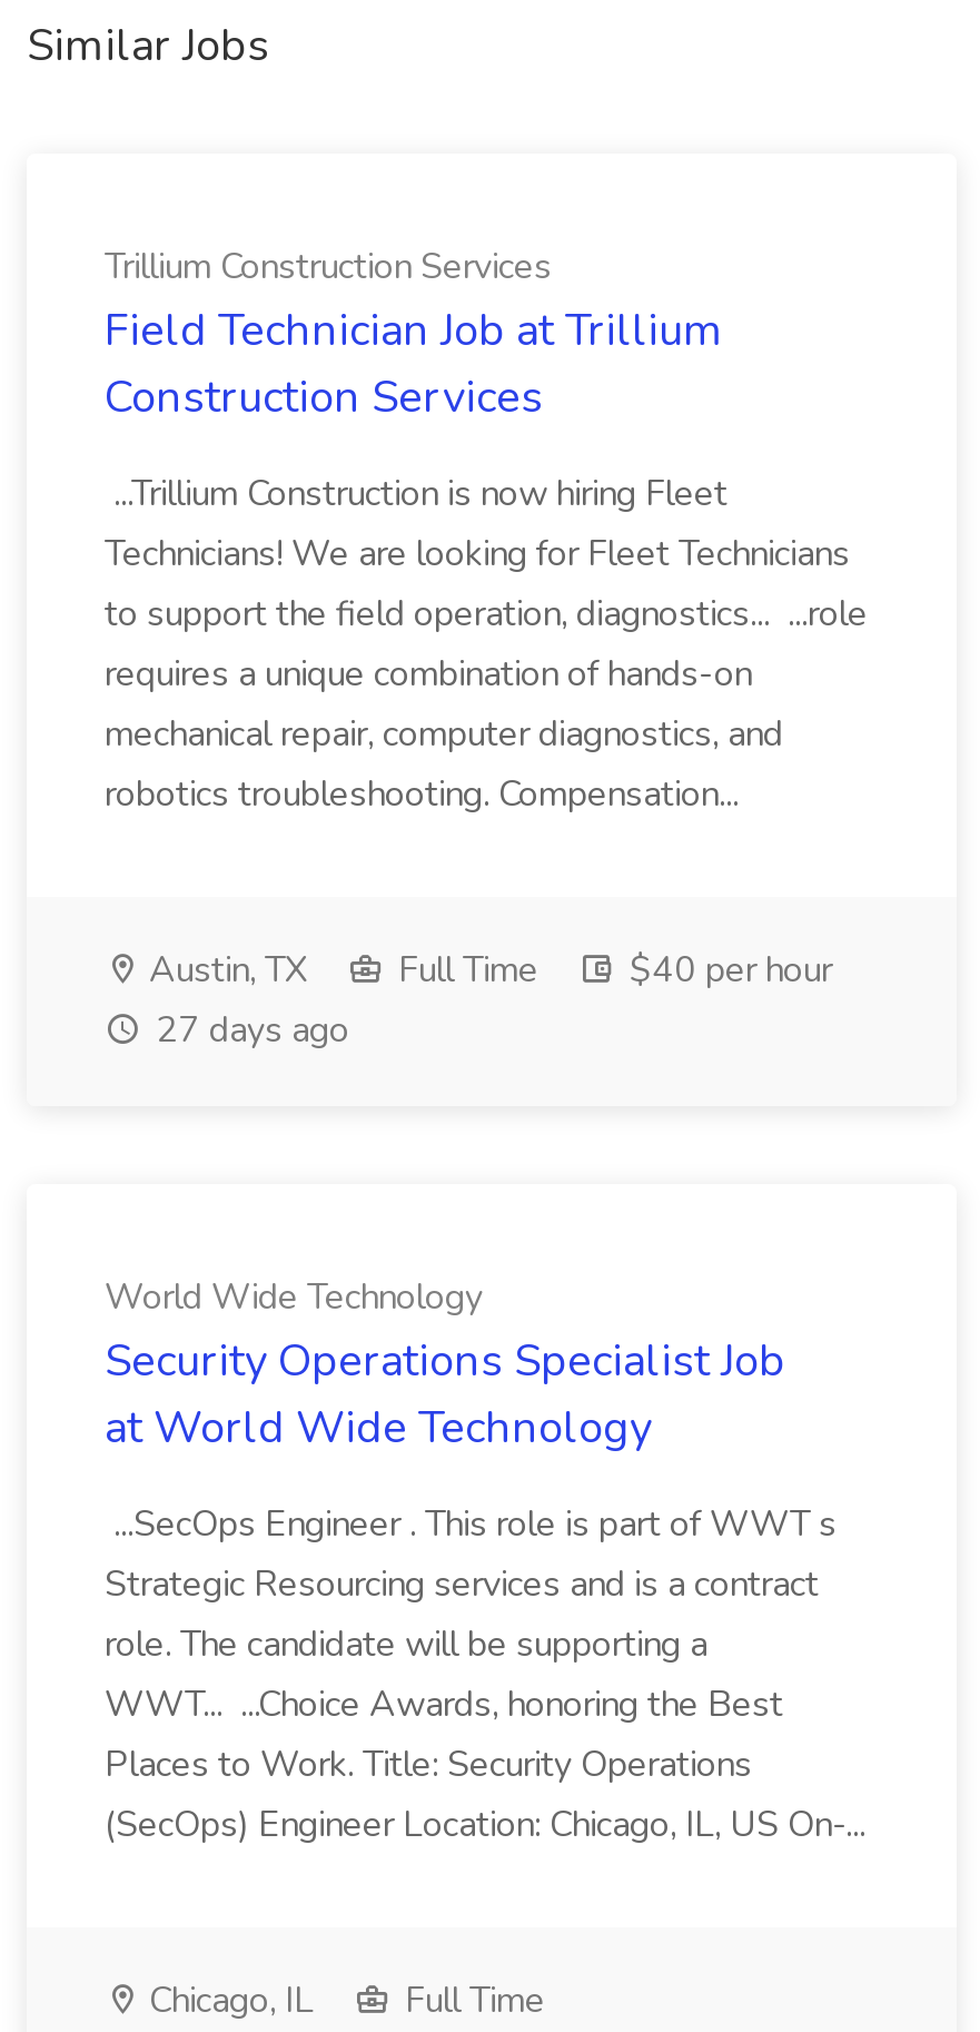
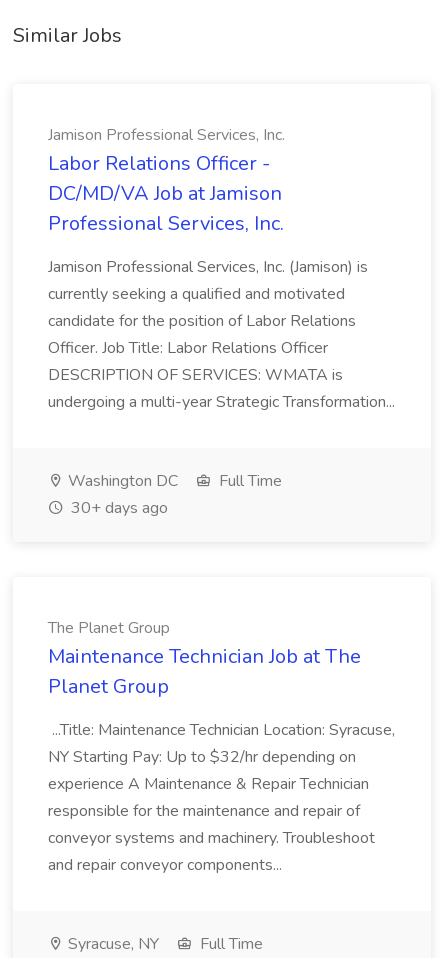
- Trillium Construction Services
- Field Technician Job at Trillium
- Construction Services
+ Jamison Professional Services, Inc.
+ Labor Relations Officer -
+ DC/MD/VA Job at Jamison
+ Professional Services, Inc.

- ...Trillium Construction is now hiring Fleet
- Technicians! We are looking for Fleet Technicians
- to support the field operation, diagnostics... ...role
- requires a unique combination of hands-on
- mechanical repair, computer diagnostics, and
- robotics troubleshooting. Compensation...
+ Jamison Professional Services, Inc. (Jamison) is
+ currently seeking a qualified and motivated
+ candidate for the position of Labor Relations
+ Officer. Job Title: Labor Relations Officer
+ DESCRIPTION OF SERVICES: WMATA is
+ undergoing a multi-year Strategic Transformation...

- Austin, TX
+ Washington DC

- $40 per hour
- 27 days ago
+ 30+ days ago

- World Wide Technology
- Security Operations Specialist Job
- at World Wide Technology
+ The Planet Group
+ Maintenance Technician Job at The
+ Planet Group

- ...SecOps Engineer . This role is part of WWT s
- Strategic Resourcing services and is a contract
- role. The candidate will be supporting a
- WWT... ...Choice Awards, honoring the Best
- Places to Work. Title: Security Operations
- (SecOps) Engineer Location: Chicago, IL, US On-...
+ ...Title: Maintenance Technician Location: Syracuse,
+ NY Starting Pay: Up to $32/hr depending on
+ experience A Maintenance & Repair Technician
+ responsible for the maintenance and repair of
+ conveyor systems and machinery. Troubleshoot
+ and repair conveyor components...

- Chicago, IL
+ Syracuse, NY
